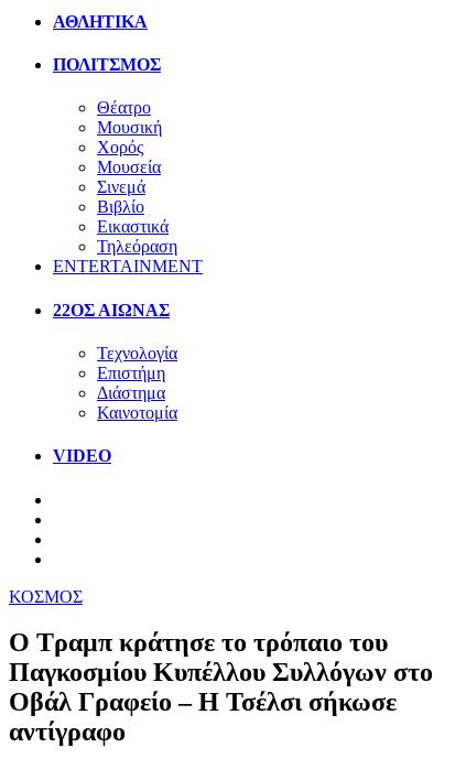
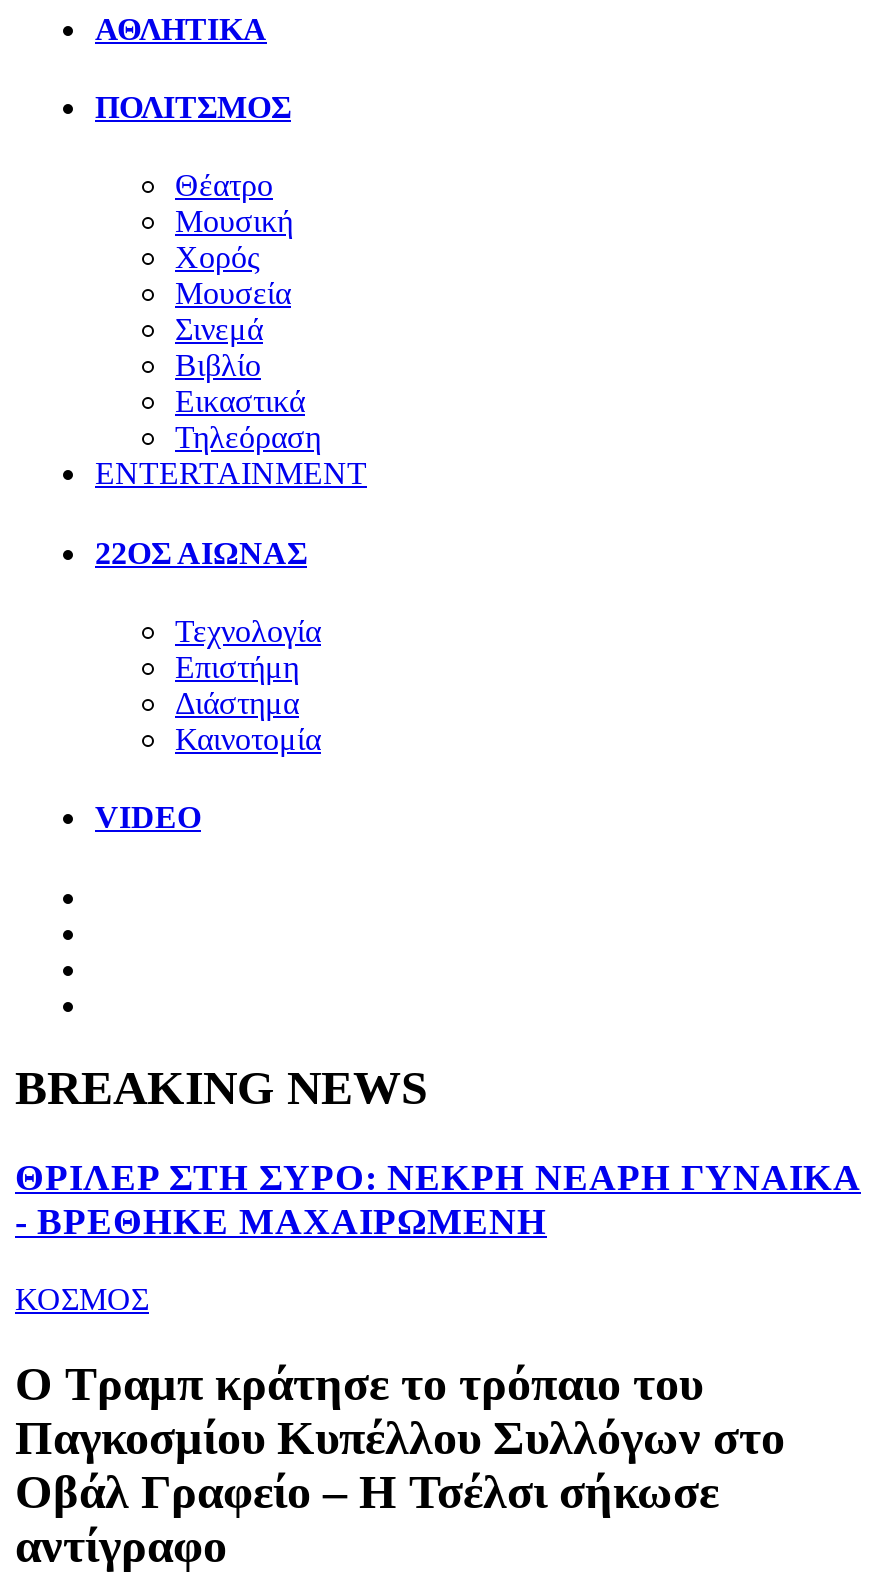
+ BREAKING NEWS
+ ΘΡΙΛΕΡ ΣΤΗ ΣΥΡΟ: ΝΕΚΡΗ ΝΕΑΡΗ ΓΥΝΑΙΚΑ
+ - ΒΡΕΘΗΚΕ ΜΑΧΑΙΡΩΜΕΝΗ
